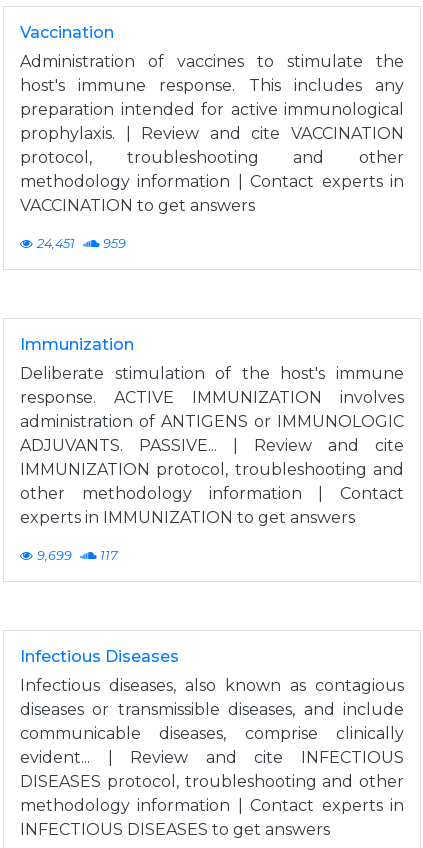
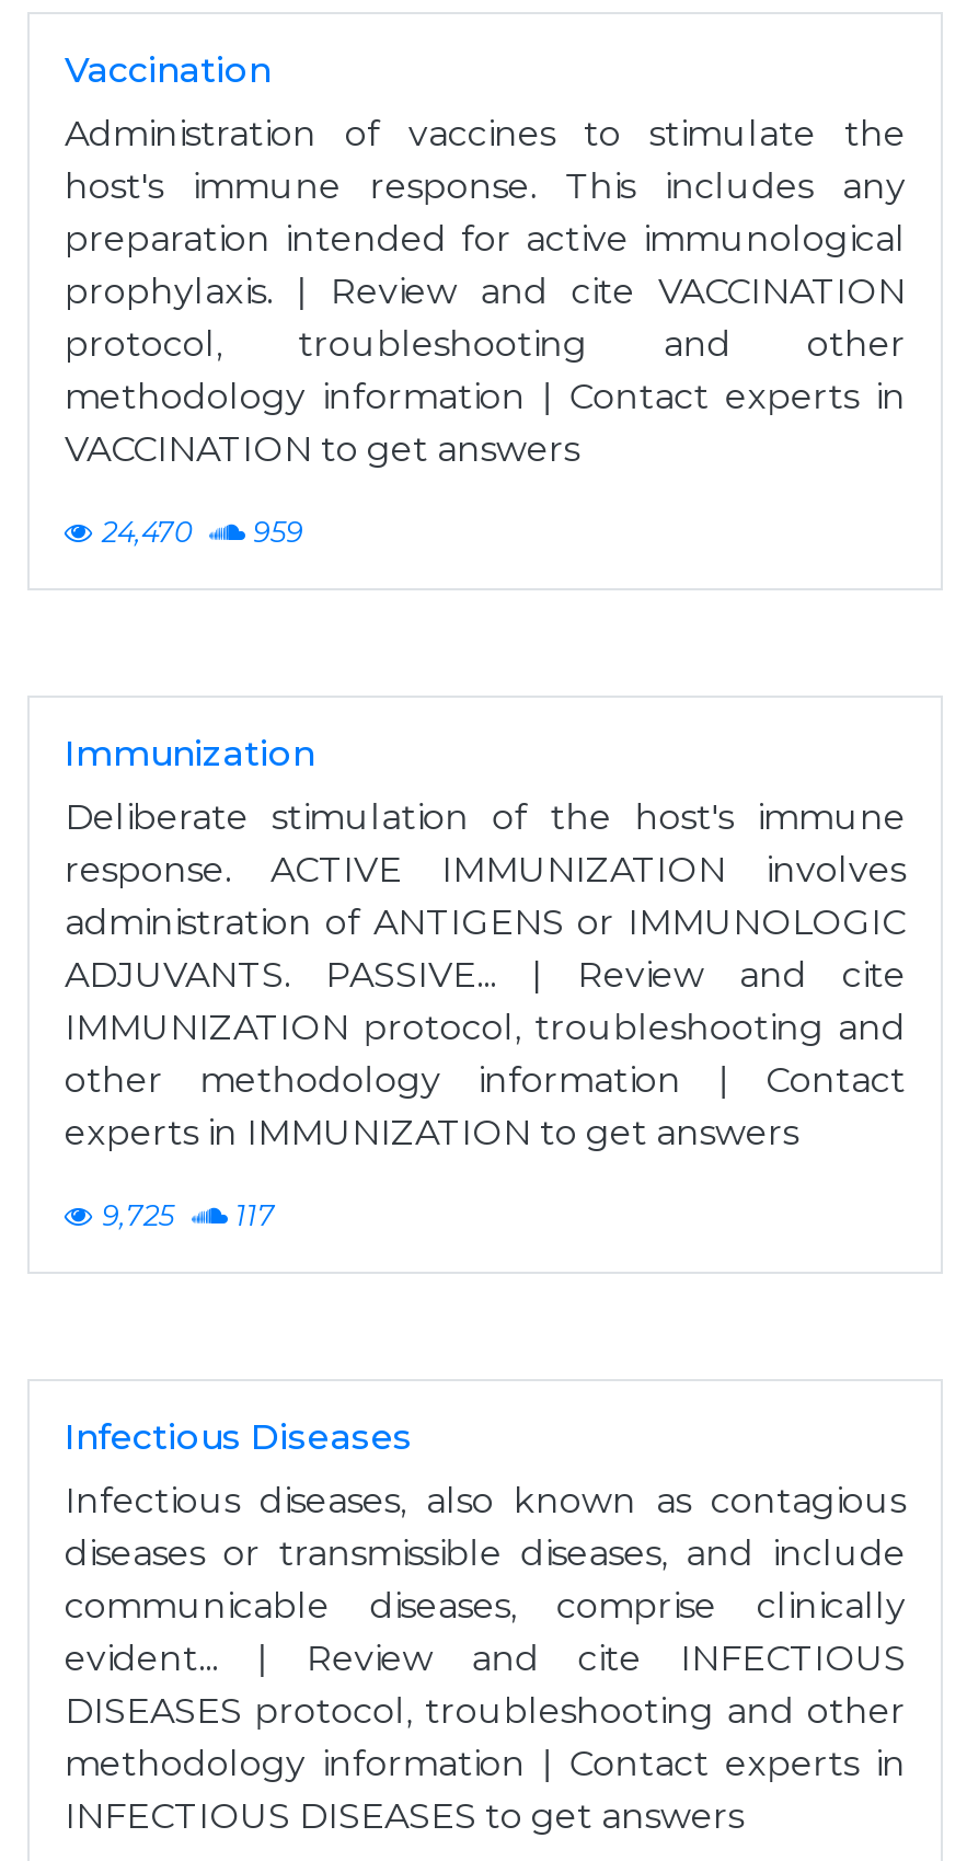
- 24,451 959
+ 24,470 959

- 9,699 117
+ 9,725 117
